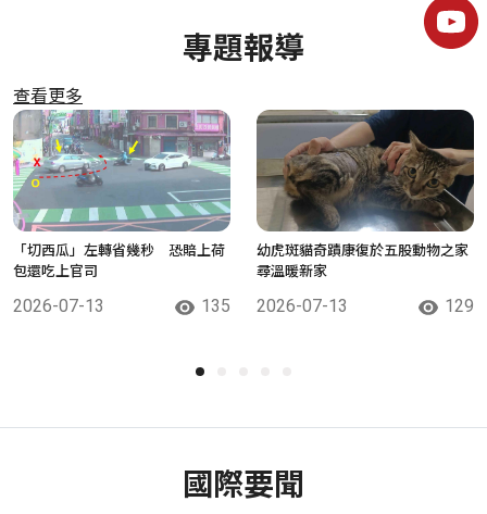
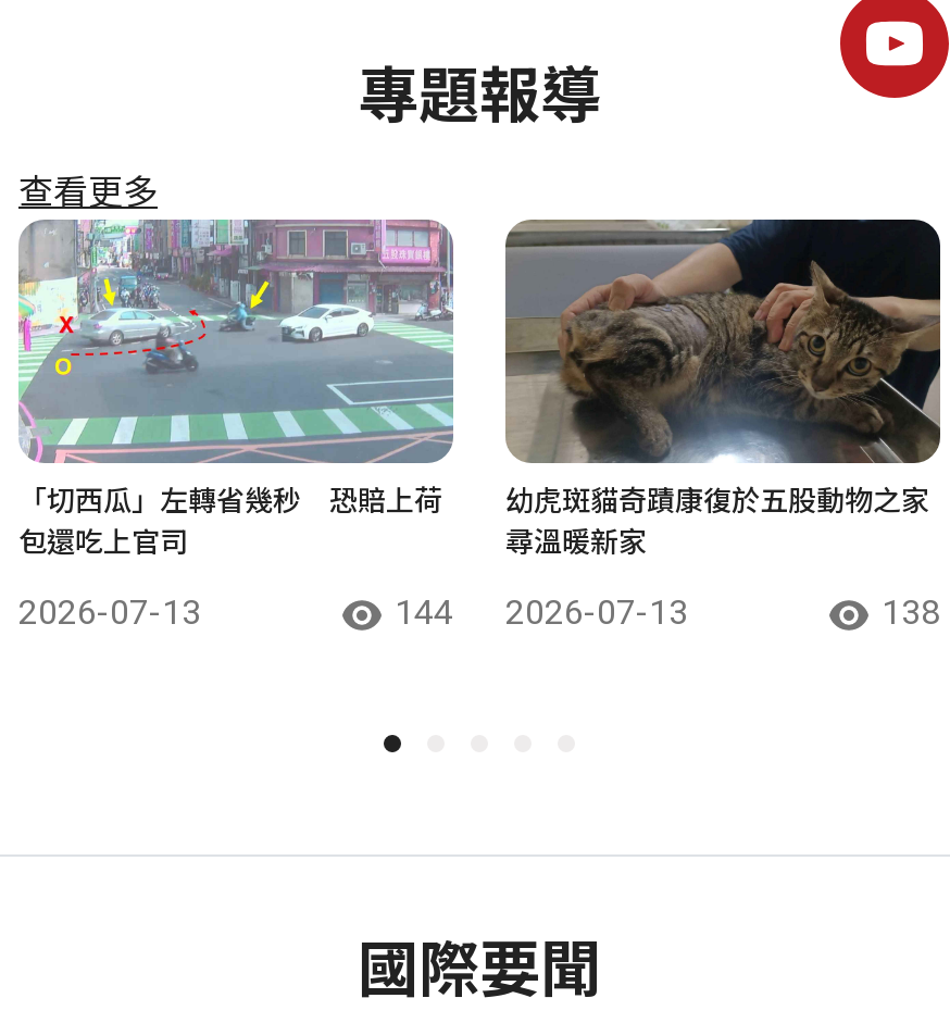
- 135 2026-07-13
+ 144 2026-07-13

- 129
+ 138
